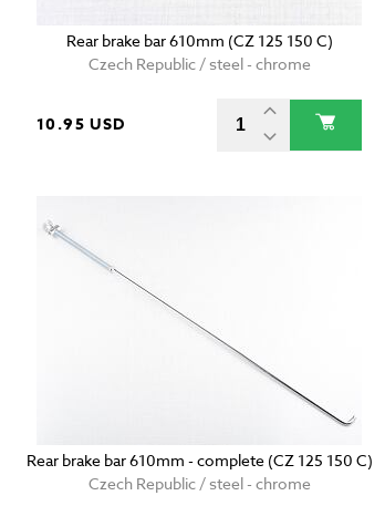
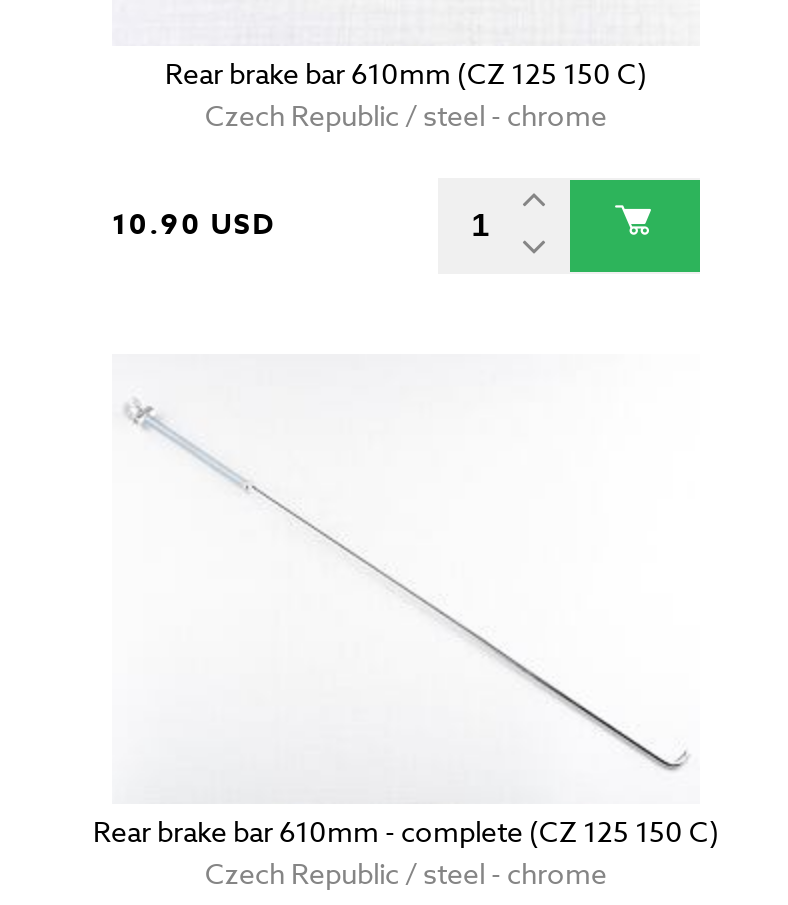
- 10.95 USD
+ 10.90 USD
